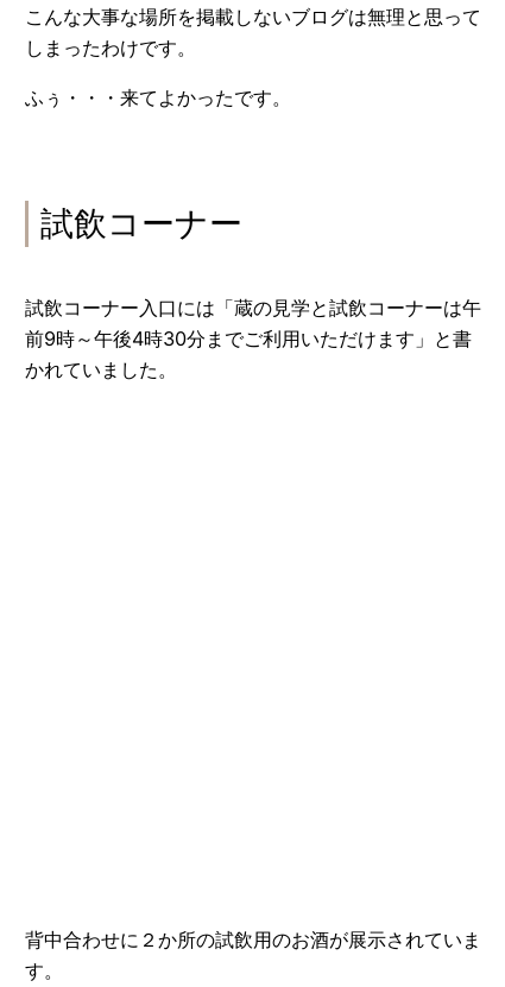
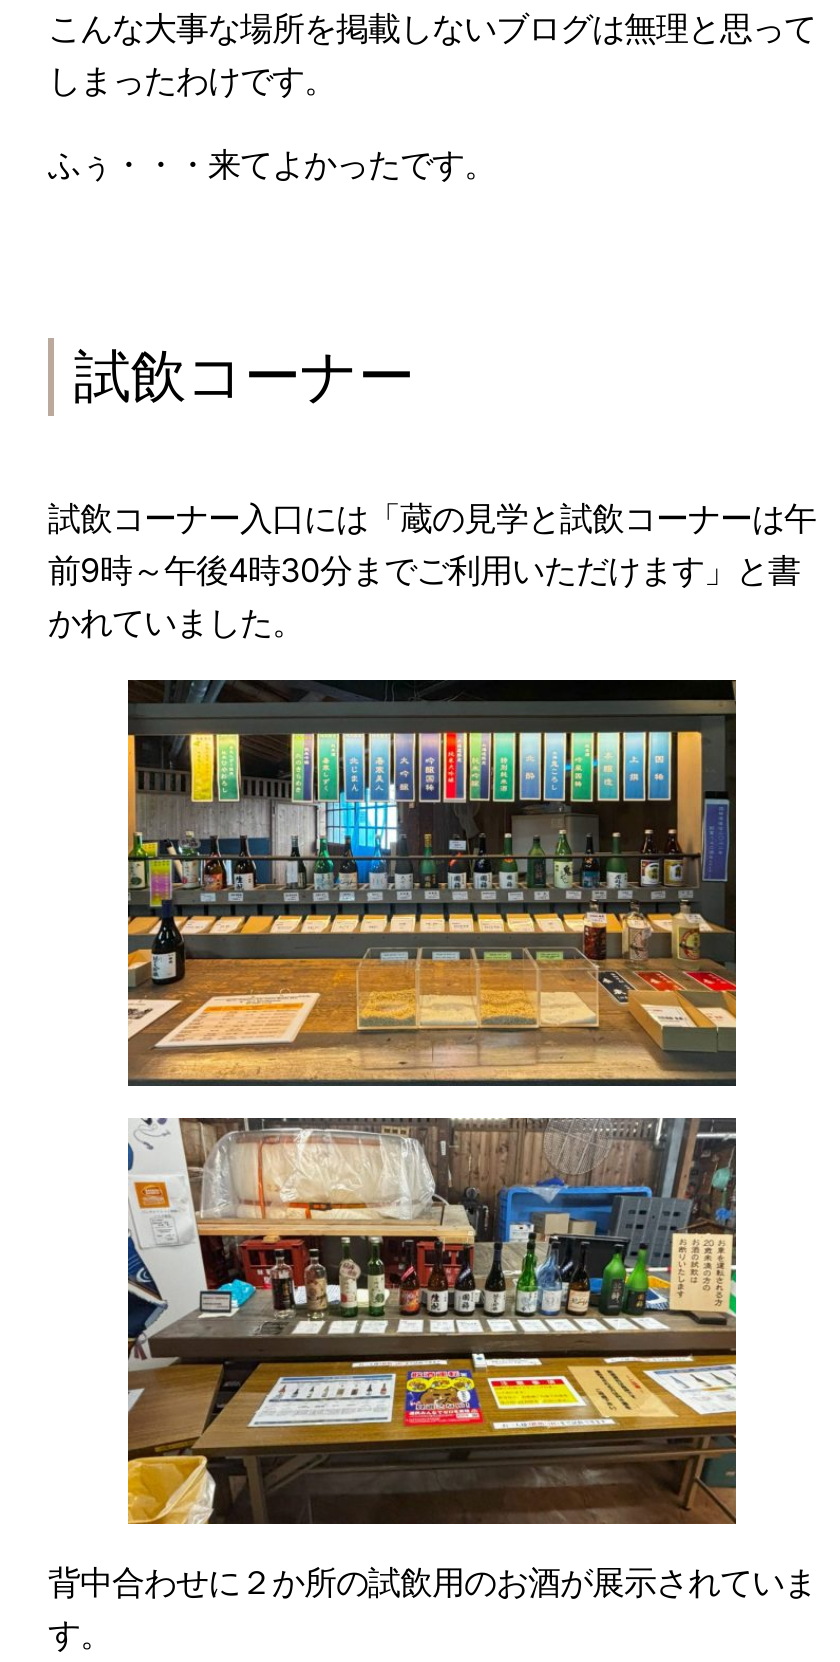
+ [image]

+ [image]
